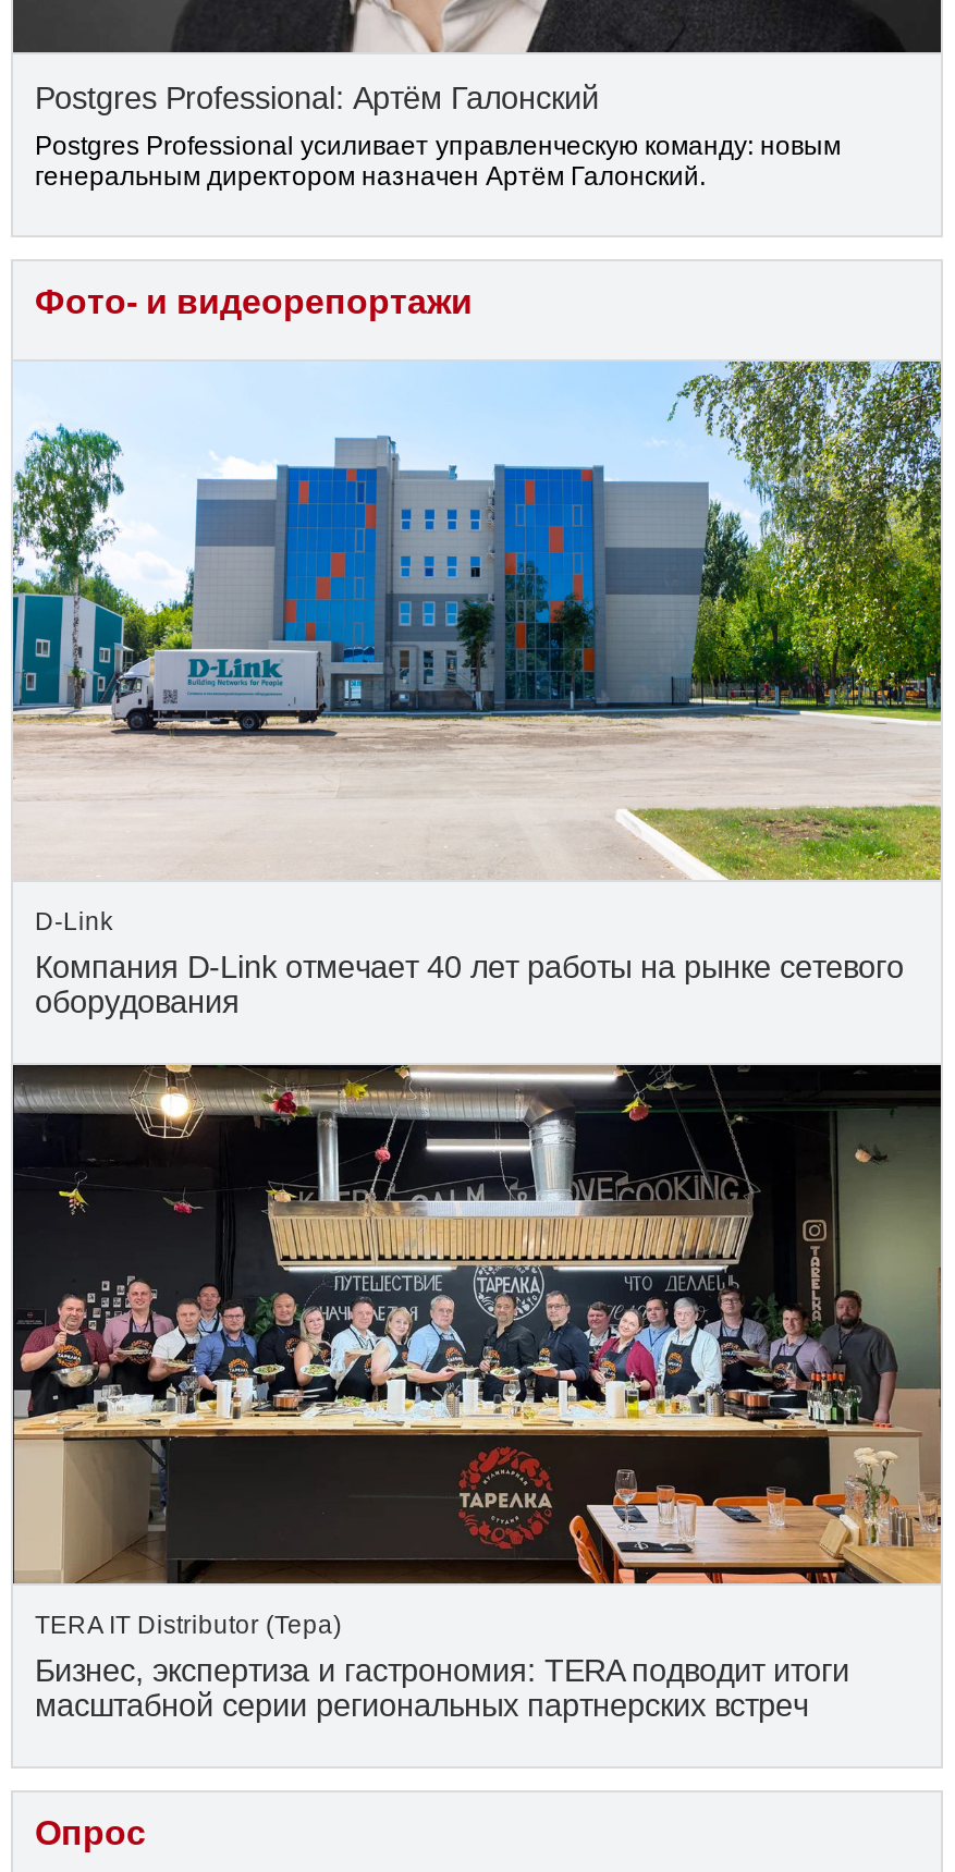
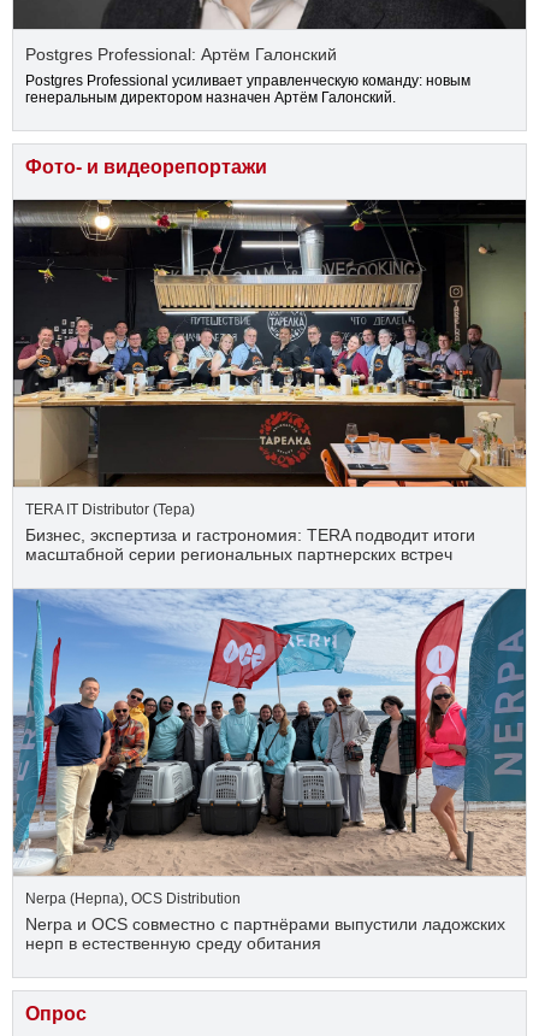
- [image]
- D-Link
- Компания D-Link отмечает 40 лет работы на рынке сетевого
- оборудования

moved up: [image] | TERA IT Distributor (Тера) | Бизнес, экспертиза и гастрономия: TERA подводит итоги | масштабной серии региональных партнерских встреч

+ [image]
+ Nerpa (Нерпа), OCS Distribution
+ Nerpa и OCS совместно с партнёрами выпустили ладожских
+ нерп в естественную среду обитания
